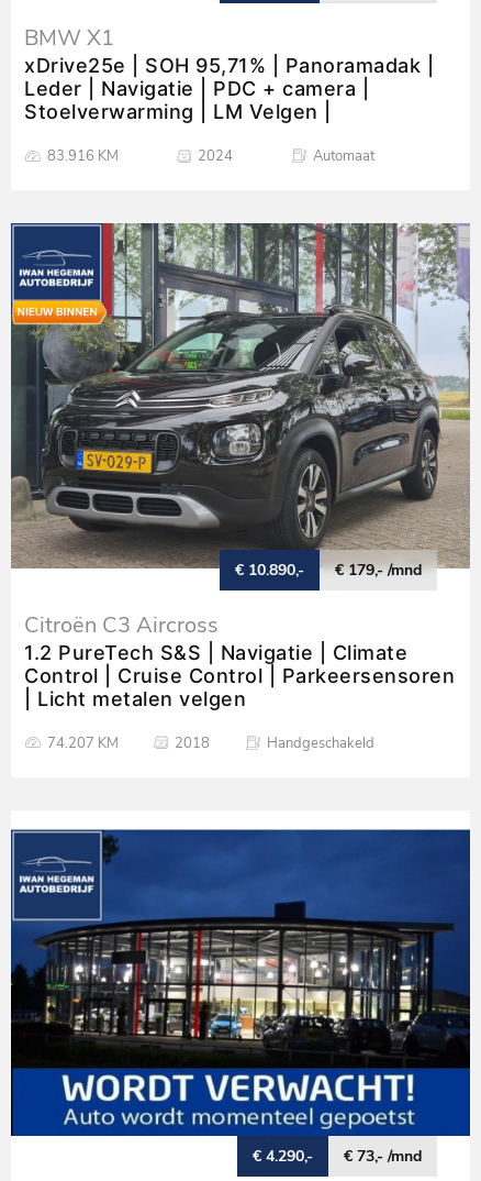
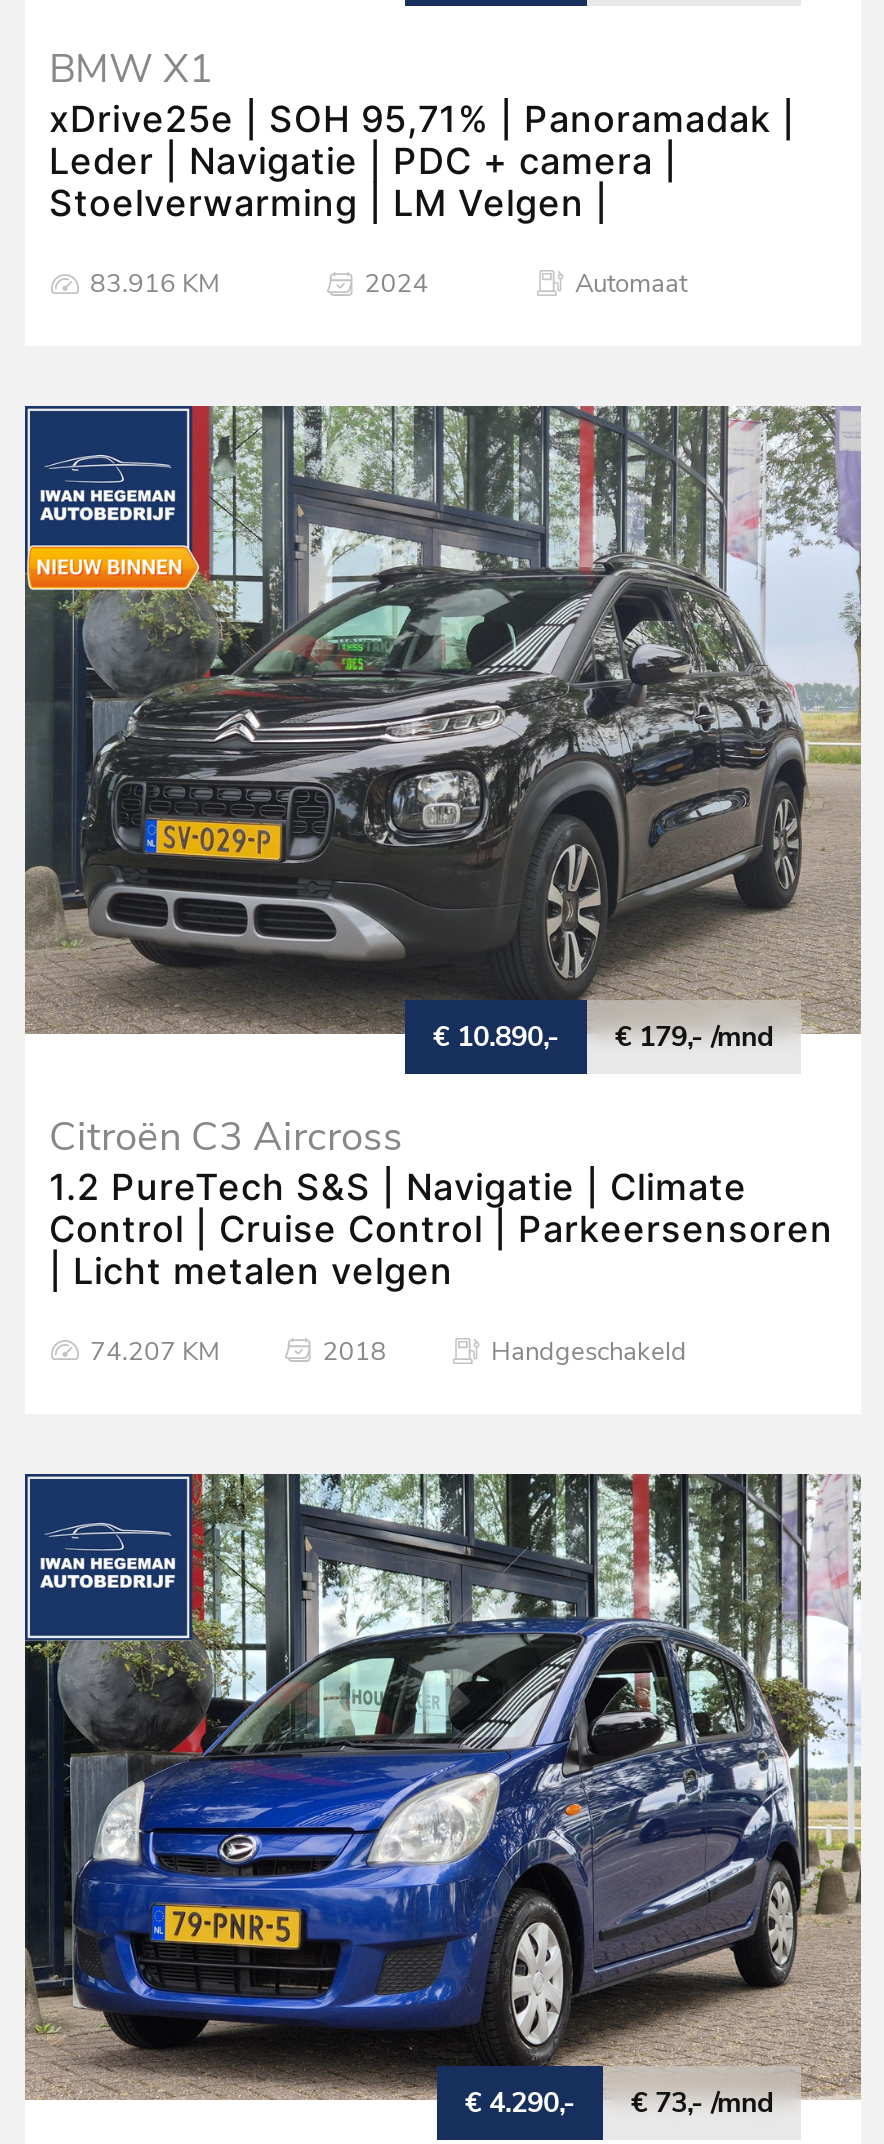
- [image]
+ [image]
